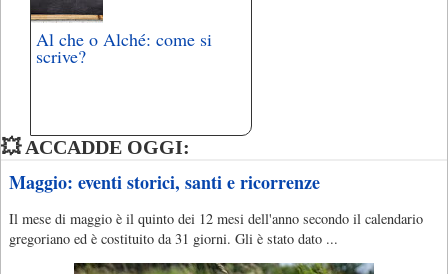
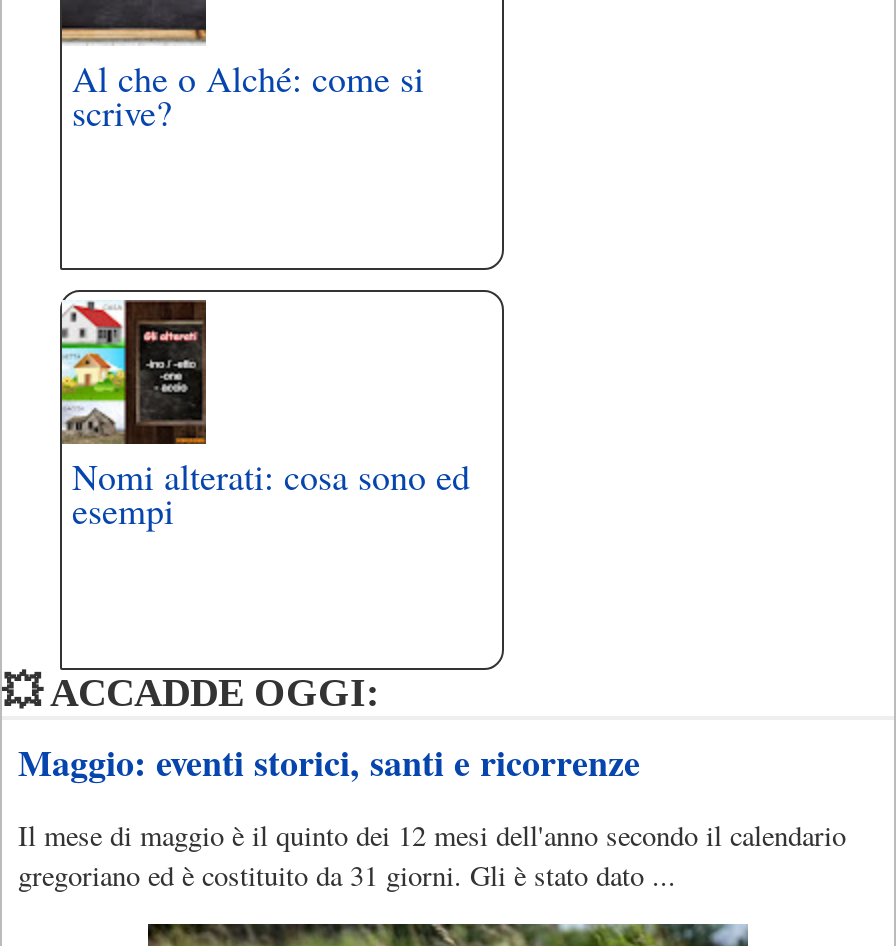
+ [image]
+ Nomi alterati: cosa sono ed
+ esempi
